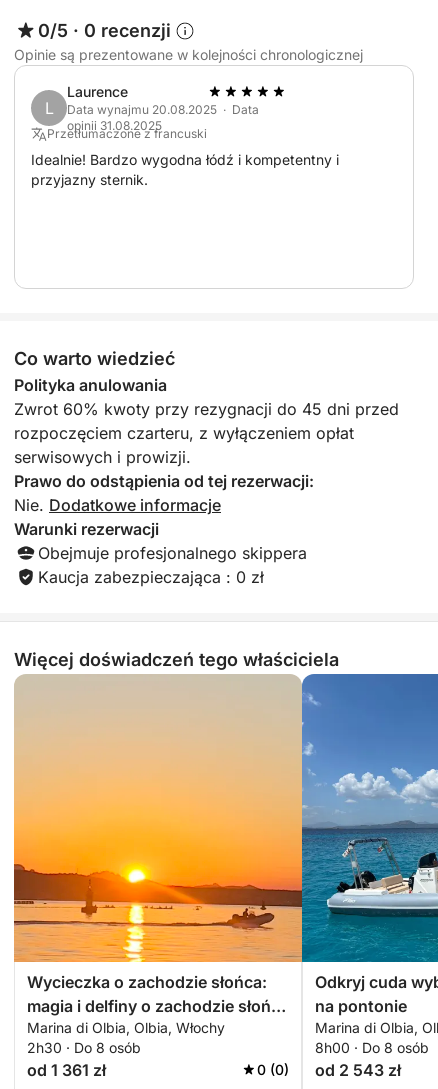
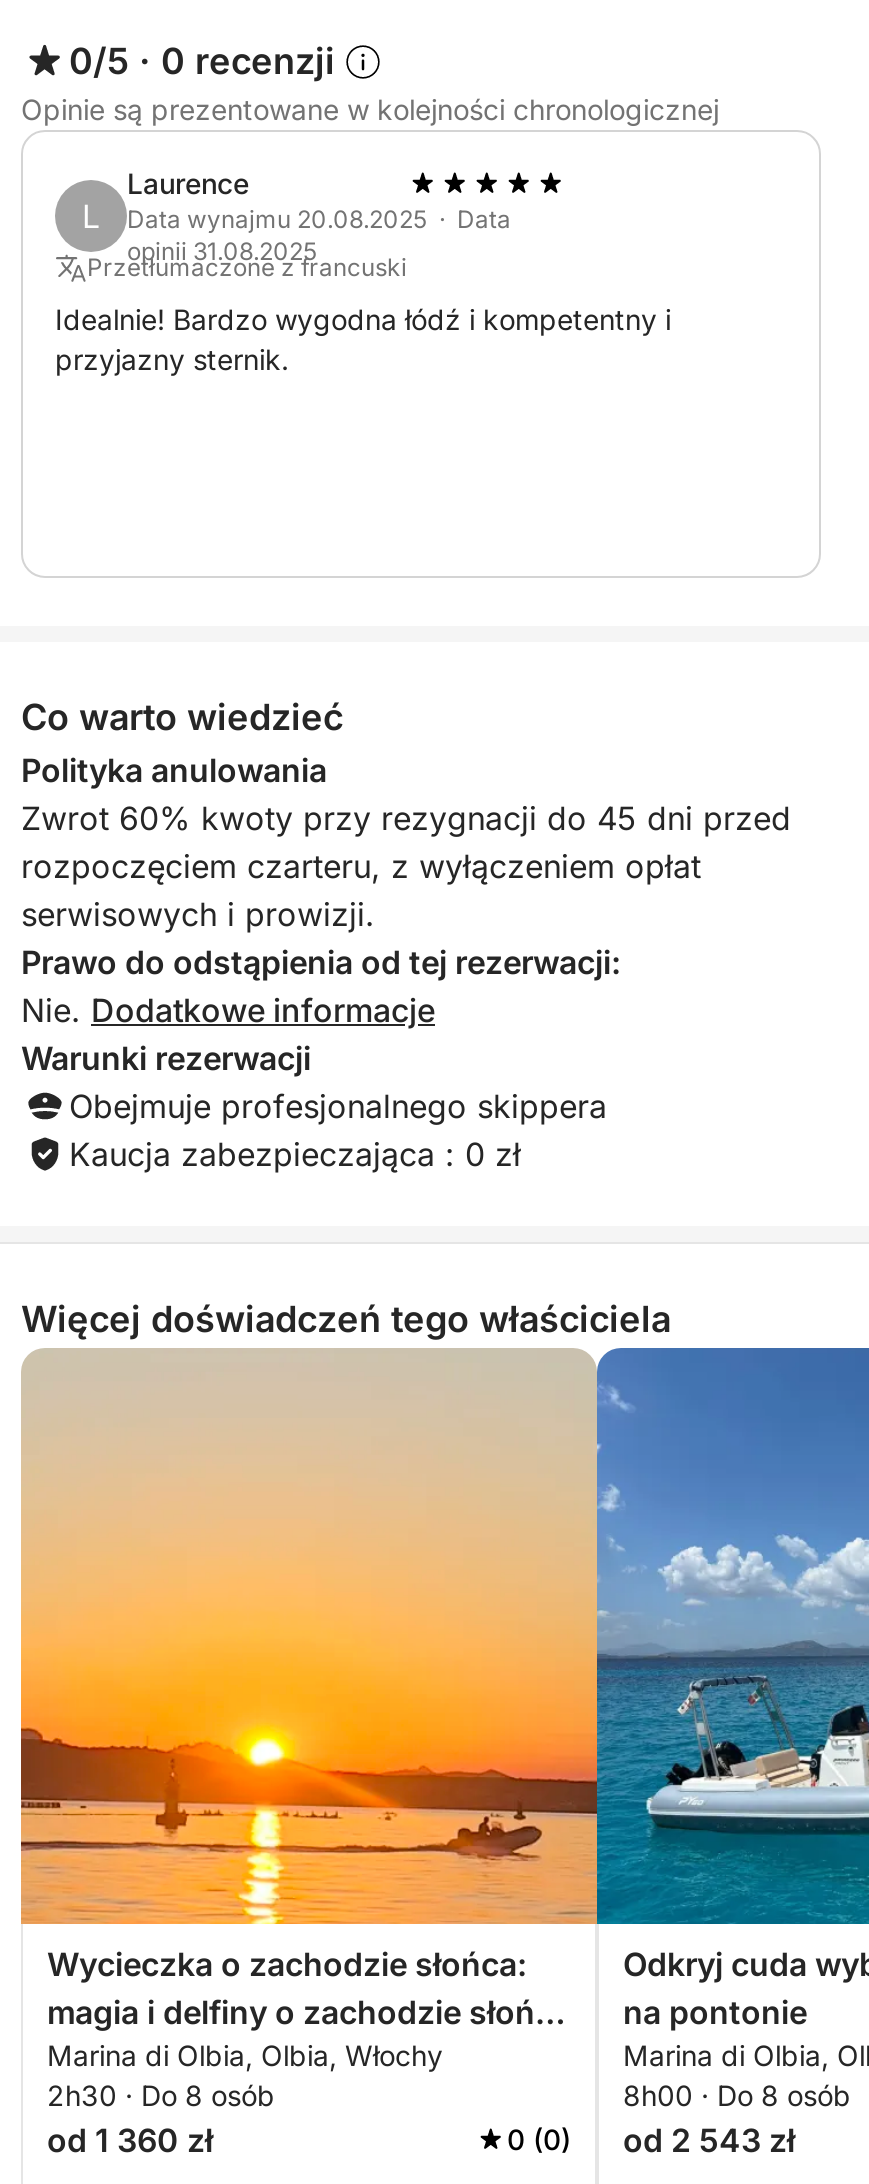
- od 1 361 zł
+ od 1 360 zł
